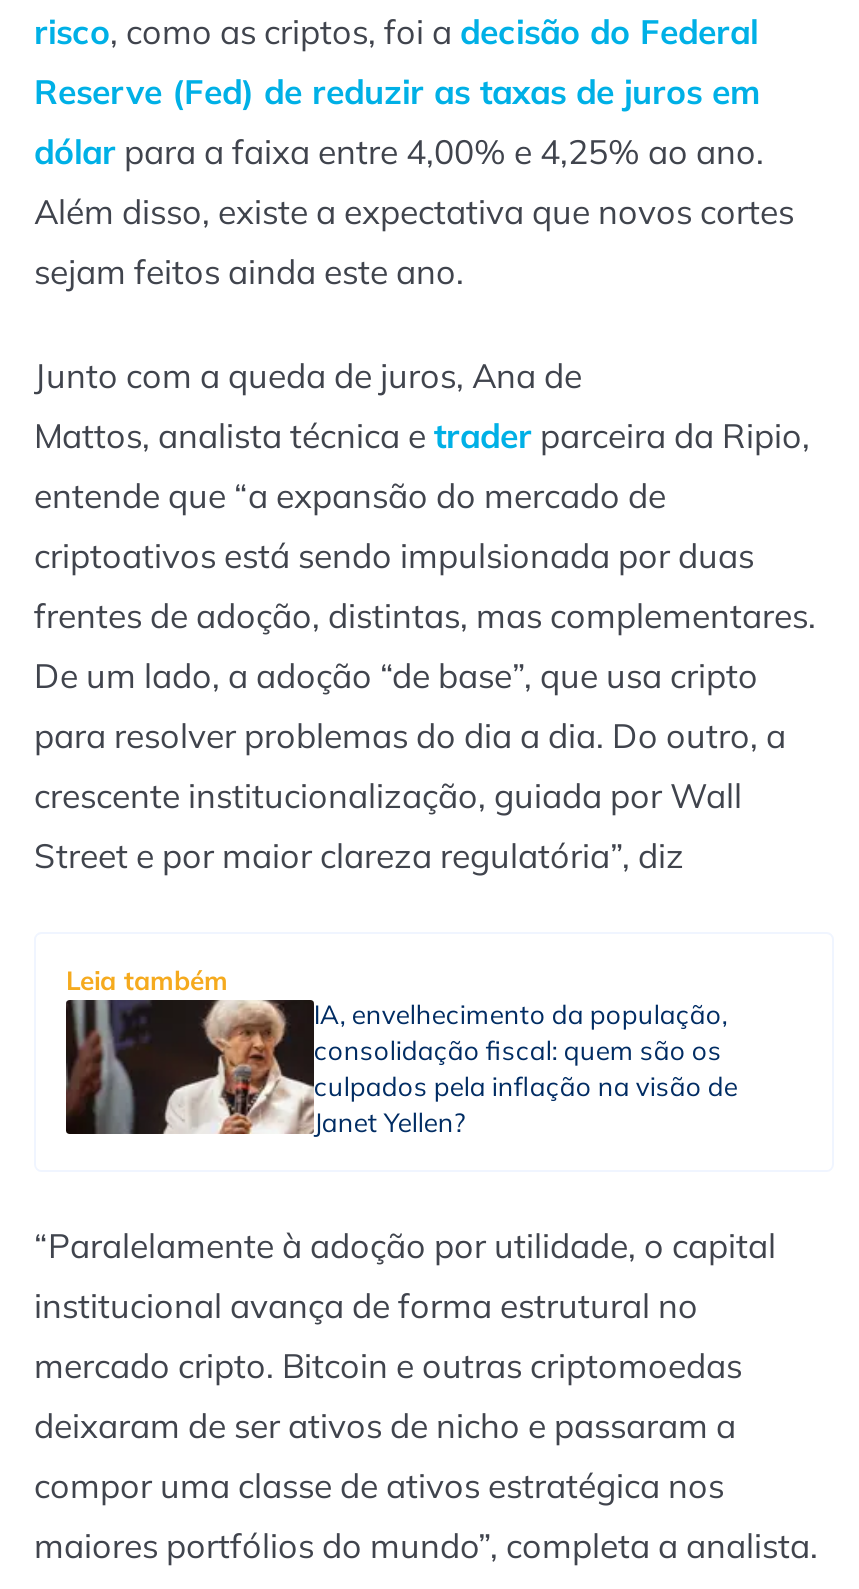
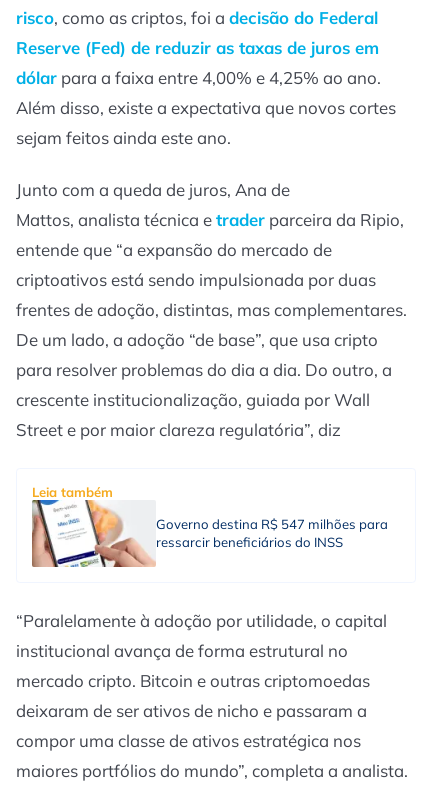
- [image]
- IA, envelhecimento da população,
- consolidação fiscal: quem são os
- culpados pela inflação na visão de
- Janet Yellen?
+ [image]
+ Governo destina R$ 547 milhões para
+ ressarcir beneficiários do INSS
